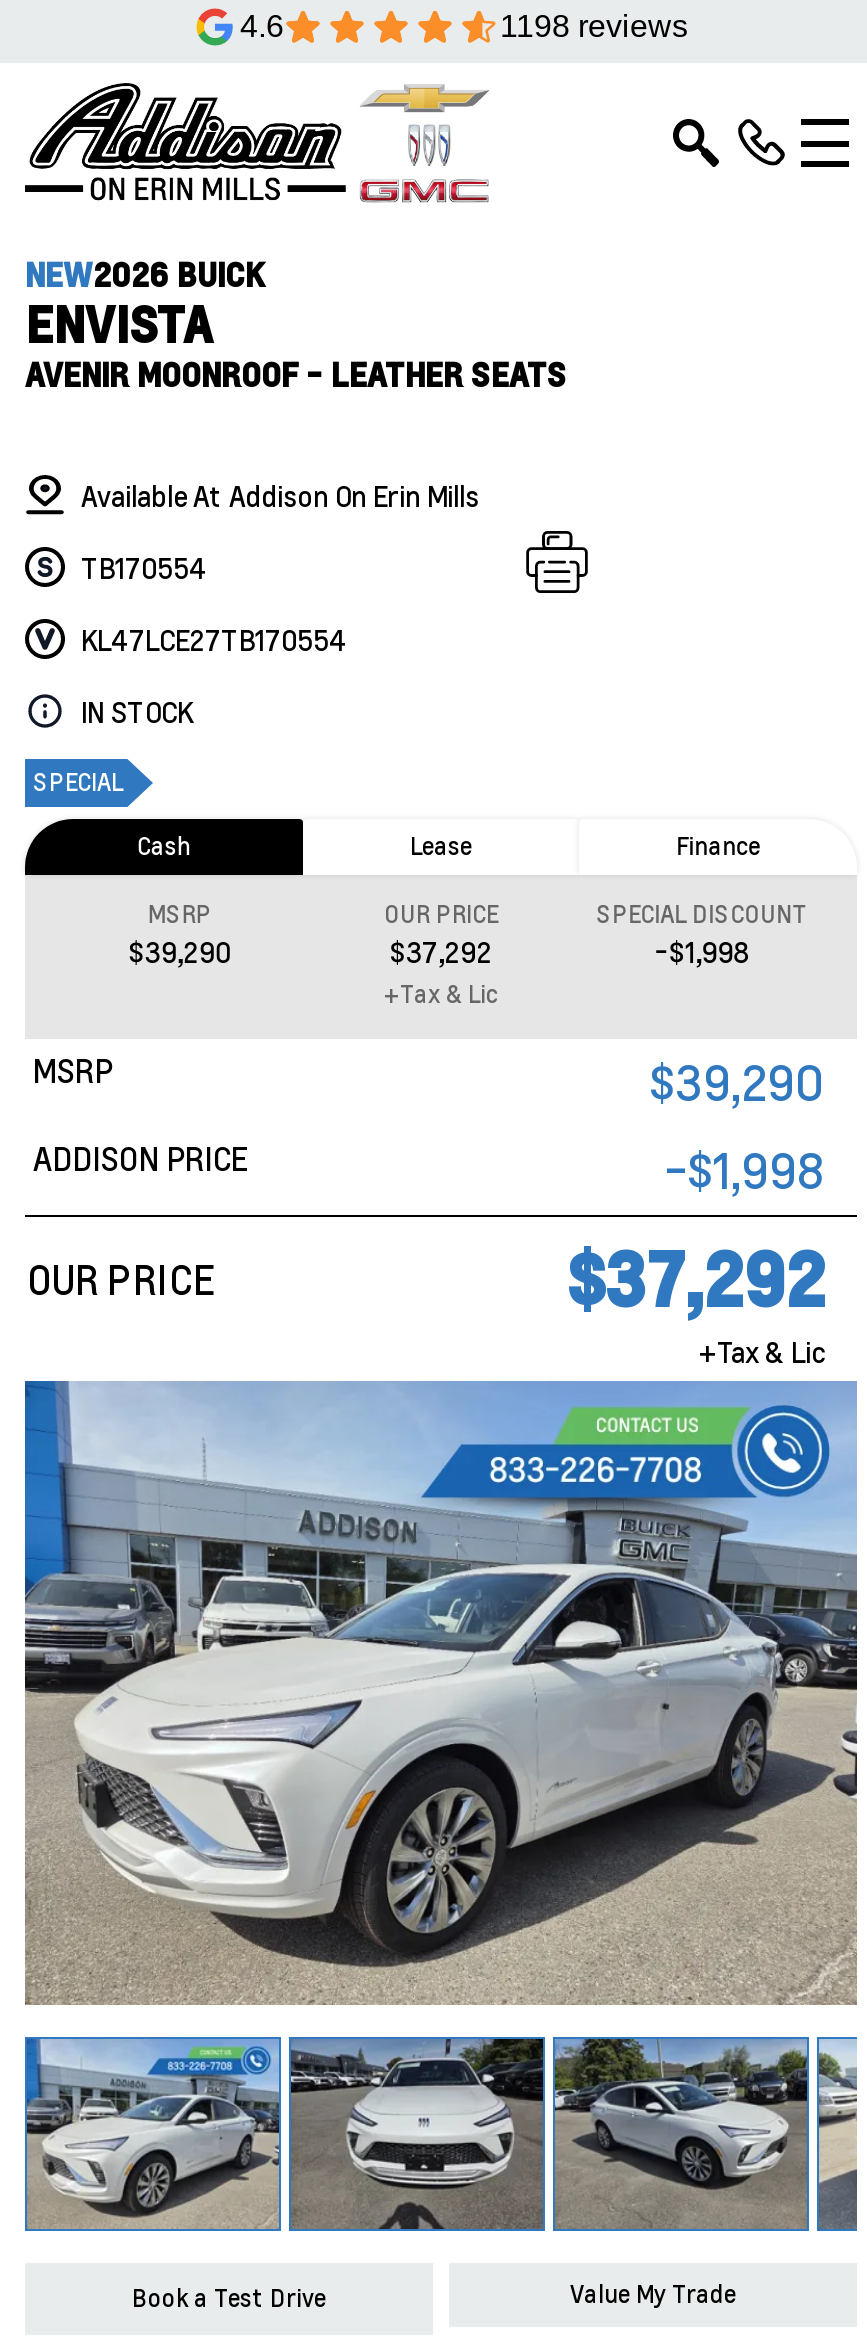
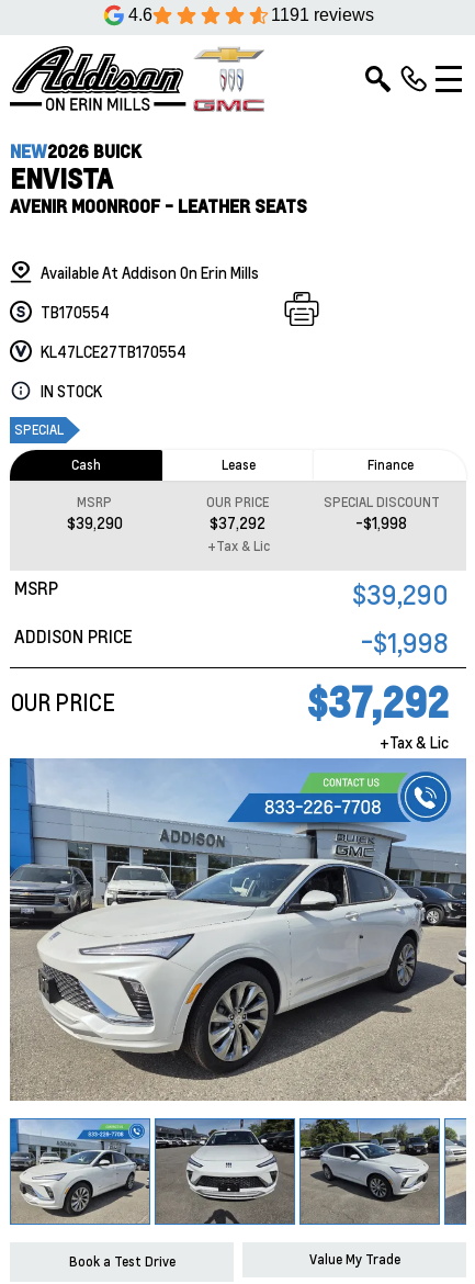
- 1198 reviews
+ 1191 reviews
